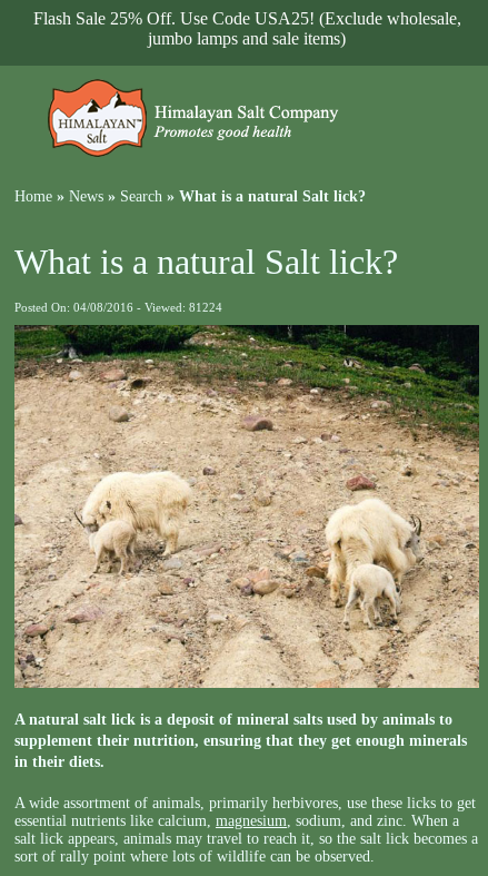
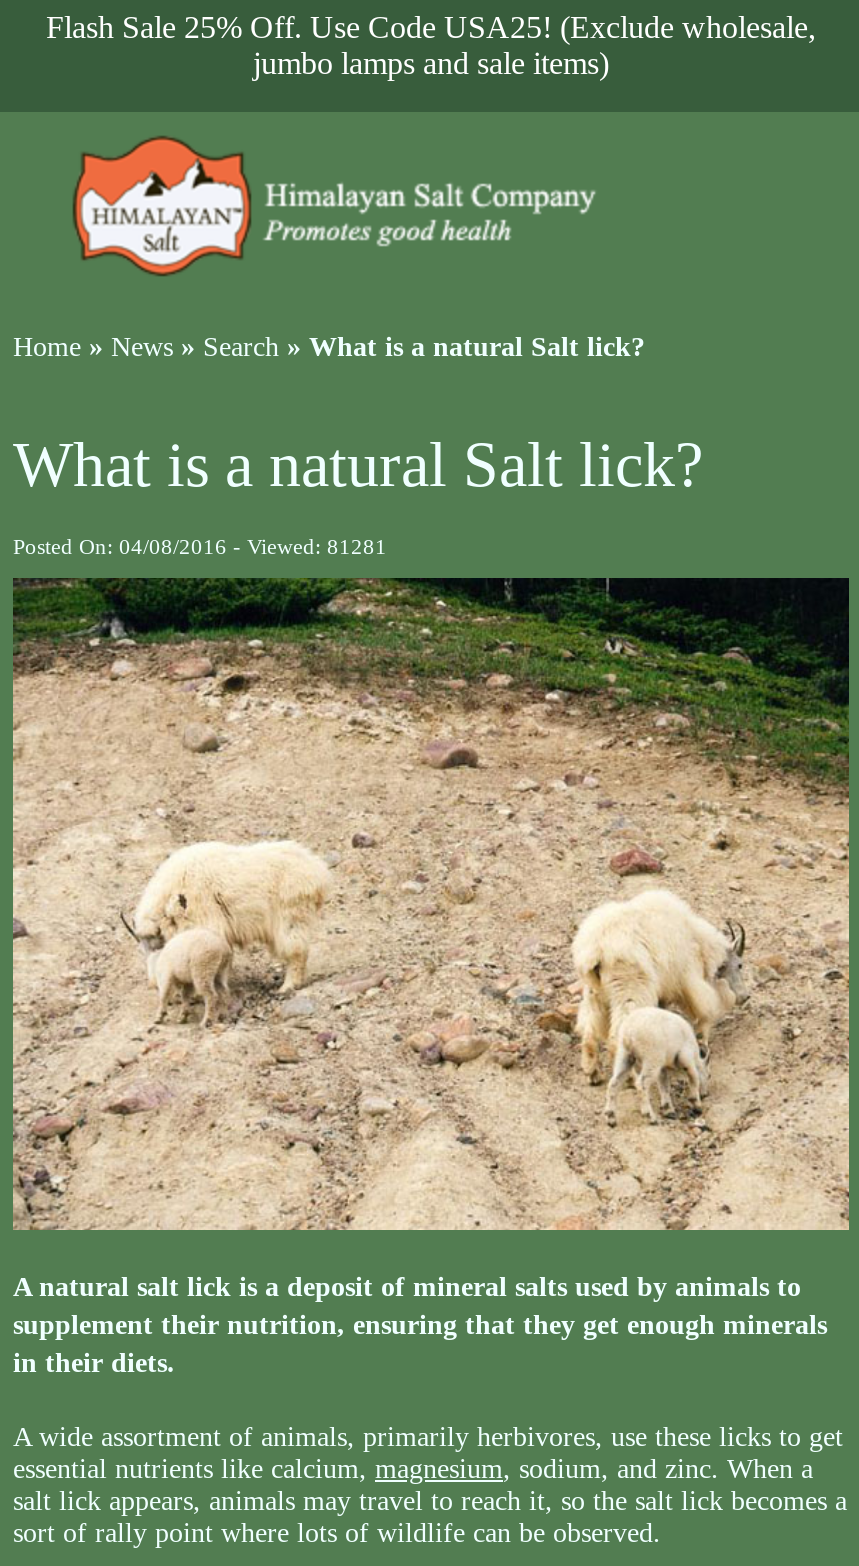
- Posted On: 04/08/2016 - Viewed: 81224
+ Posted On: 04/08/2016 - Viewed: 81281
